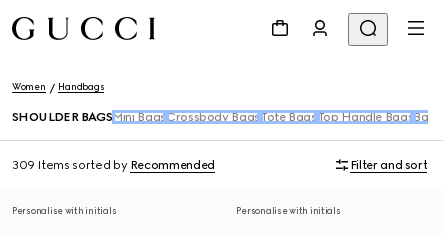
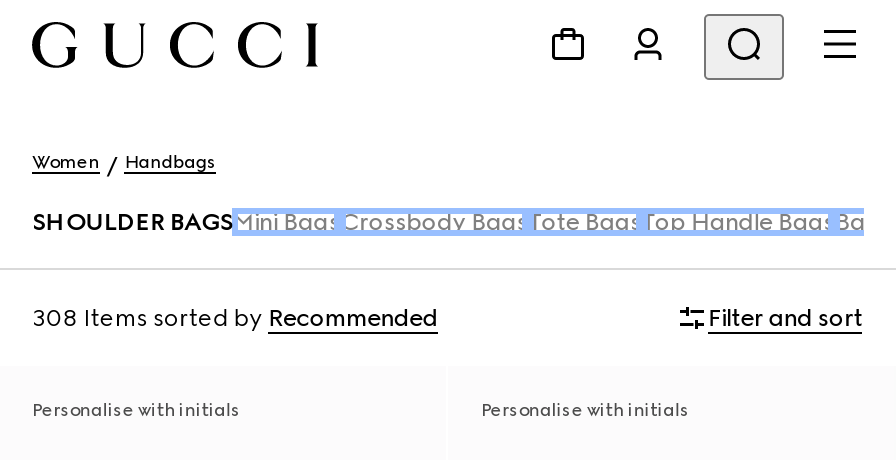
- 309 Items sorted by Recommended
+ 308 Items sorted by Recommended
